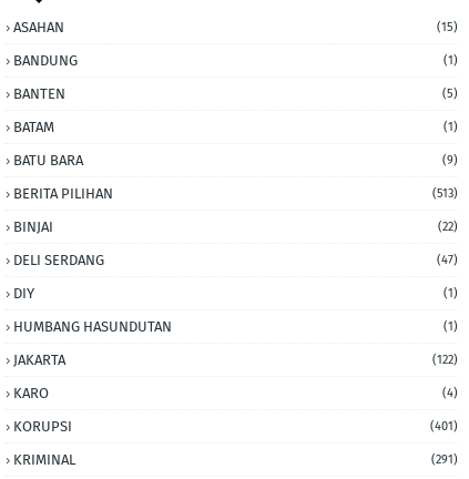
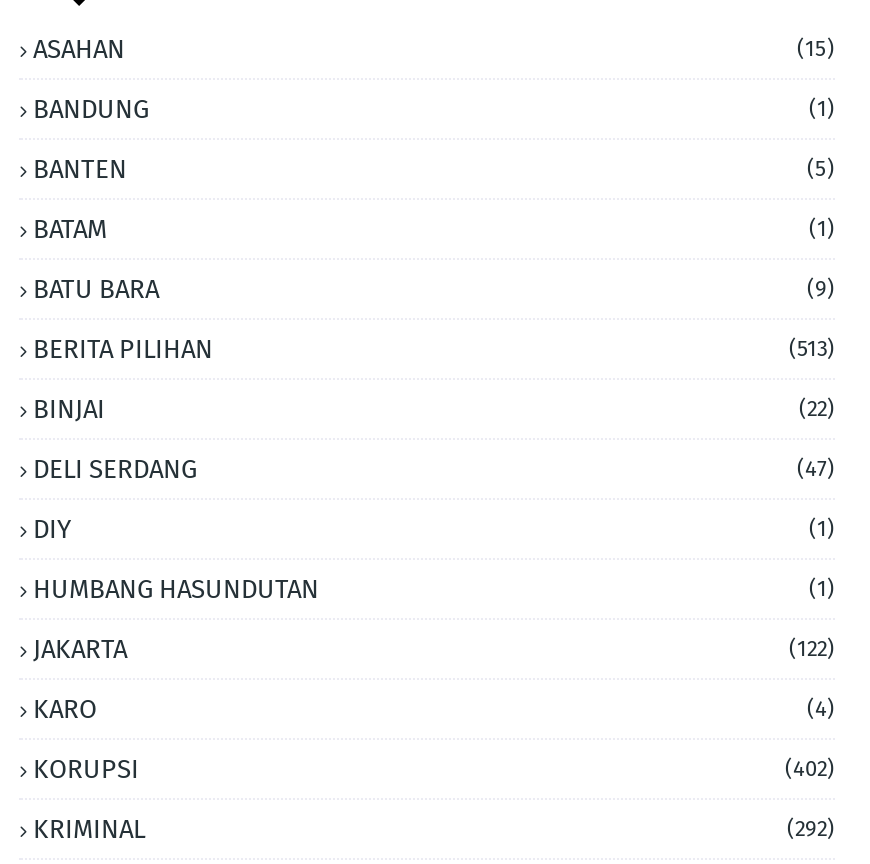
- (401)
+ (402)

- (291)
+ (292)
